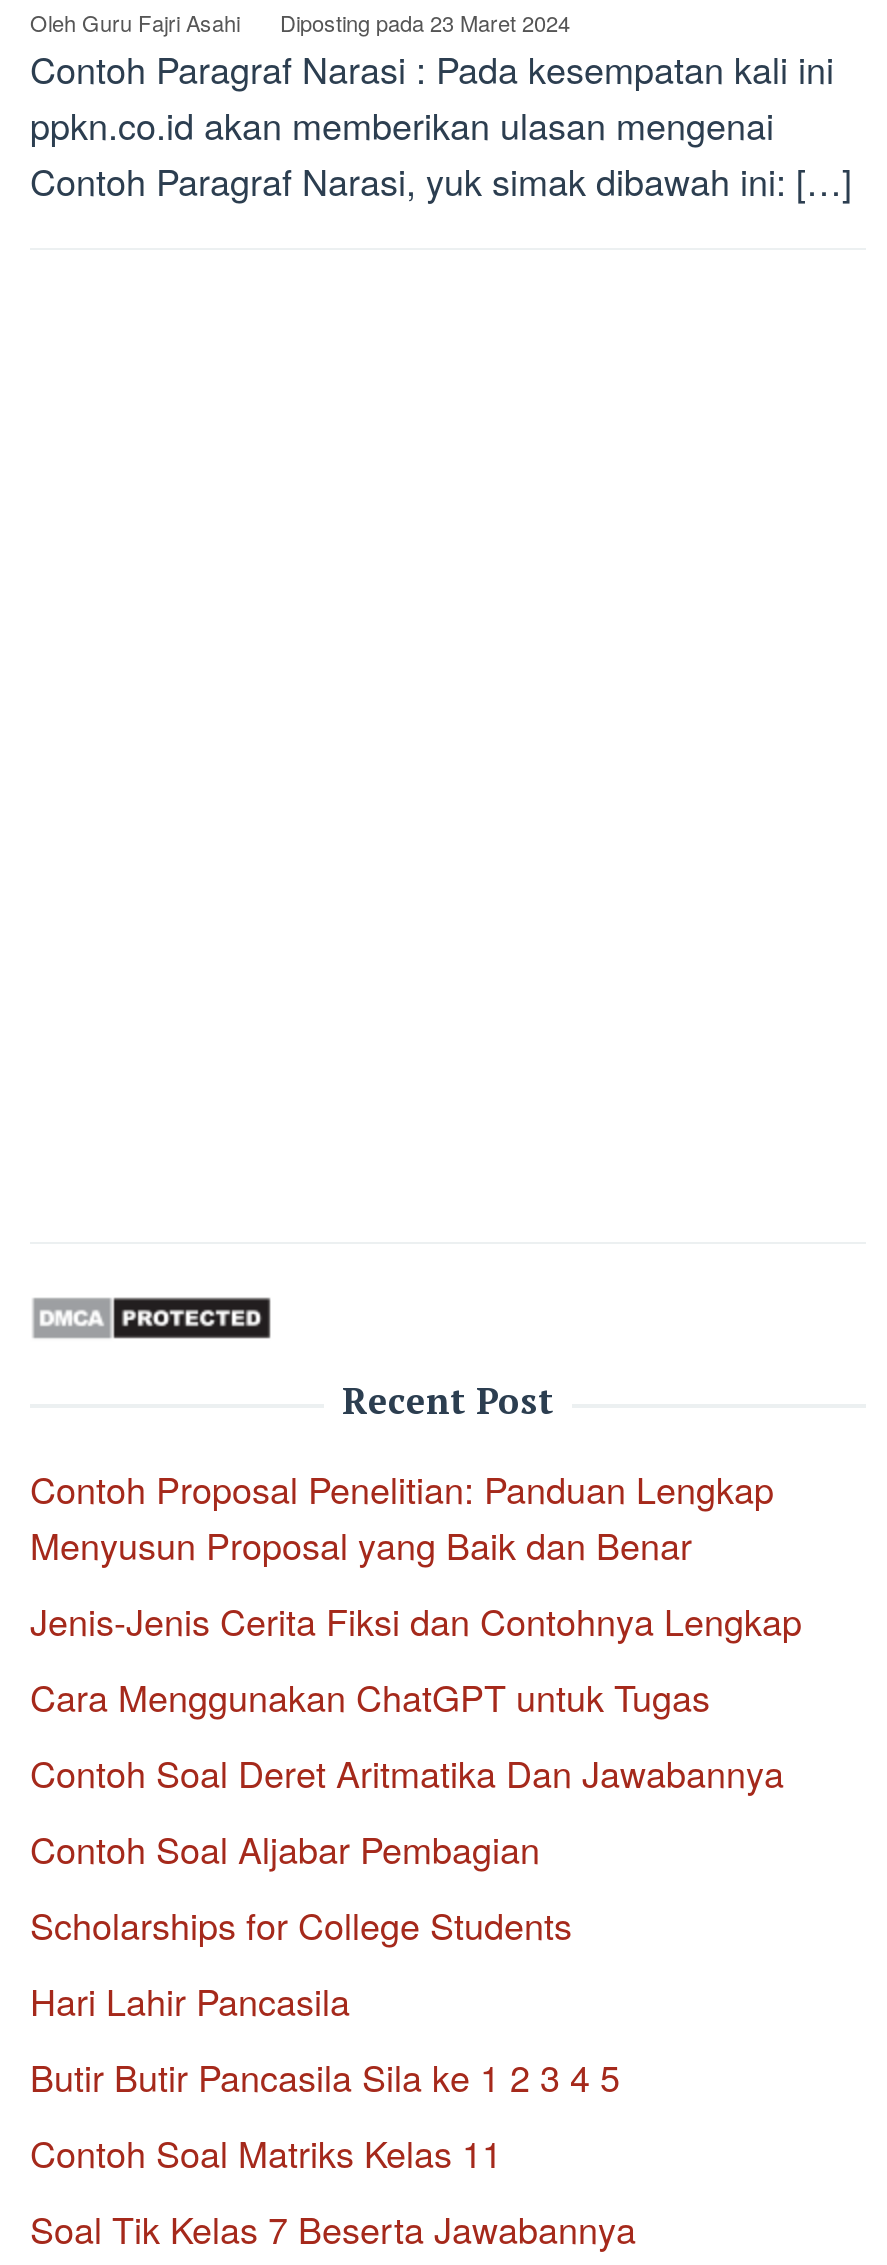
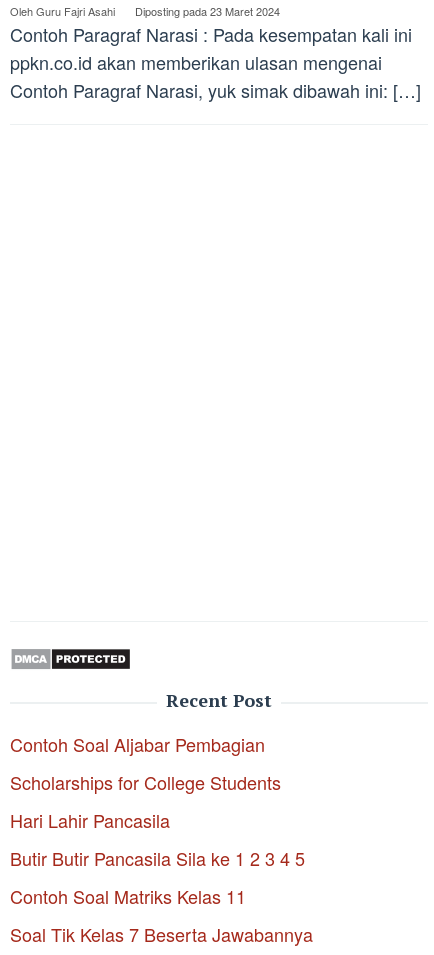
- Contoh Proposal Penelitian: Panduan Lengkap
- Menyusun Proposal yang Baik dan Benar
- Jenis-Jenis Cerita Fiksi dan Contohnya Lengkap
- Cara Menggunakan ChatGPT untuk Tugas
- Contoh Soal Deret Aritmatika Dan Jawabannya
